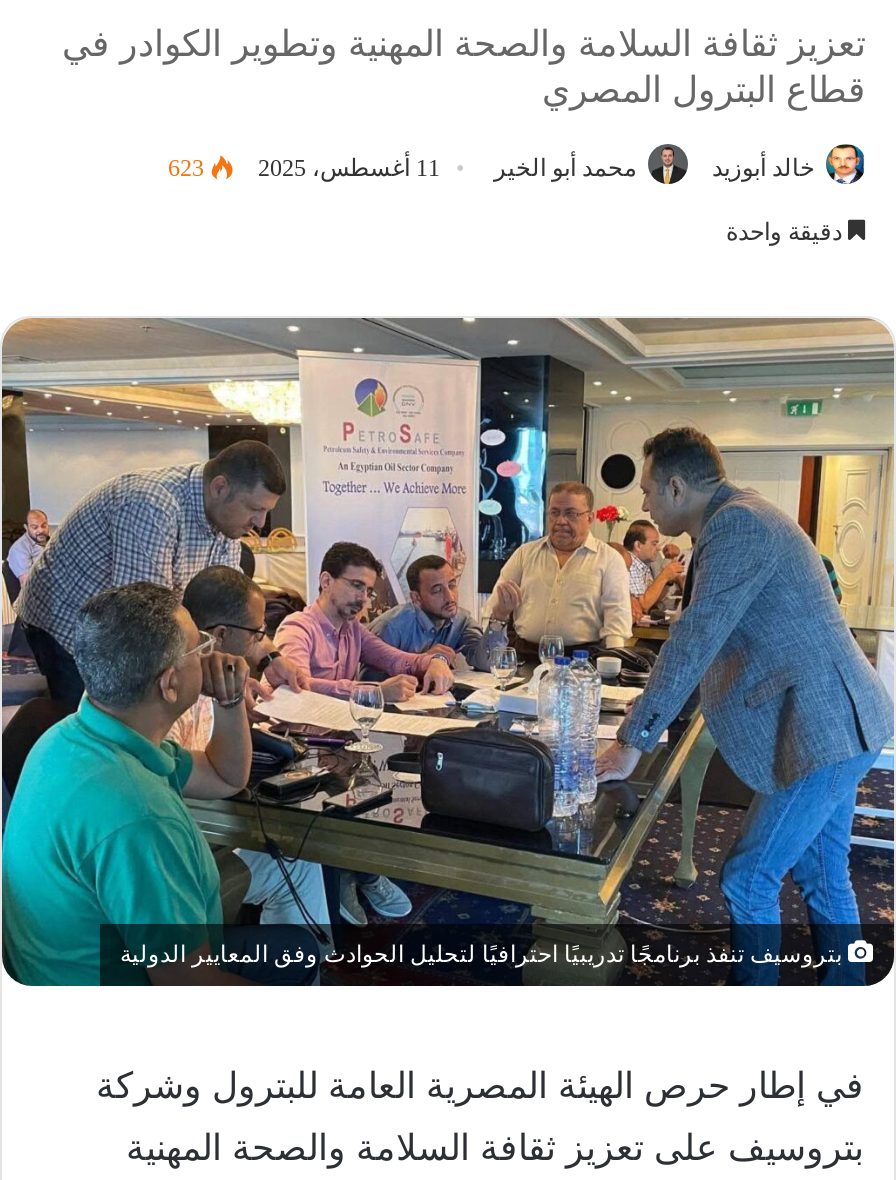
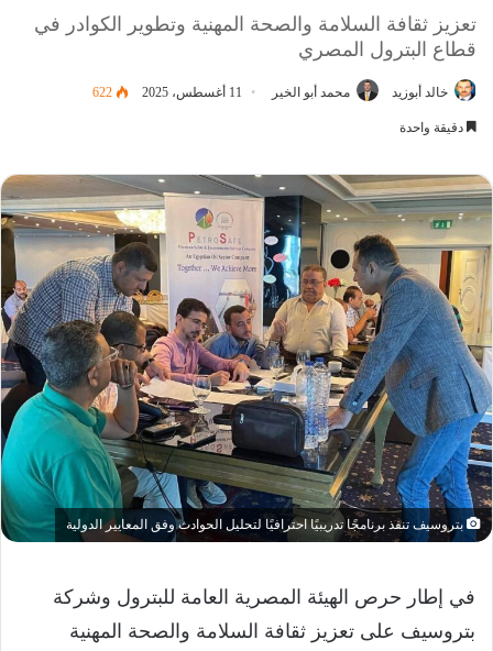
- 623
+ 622
